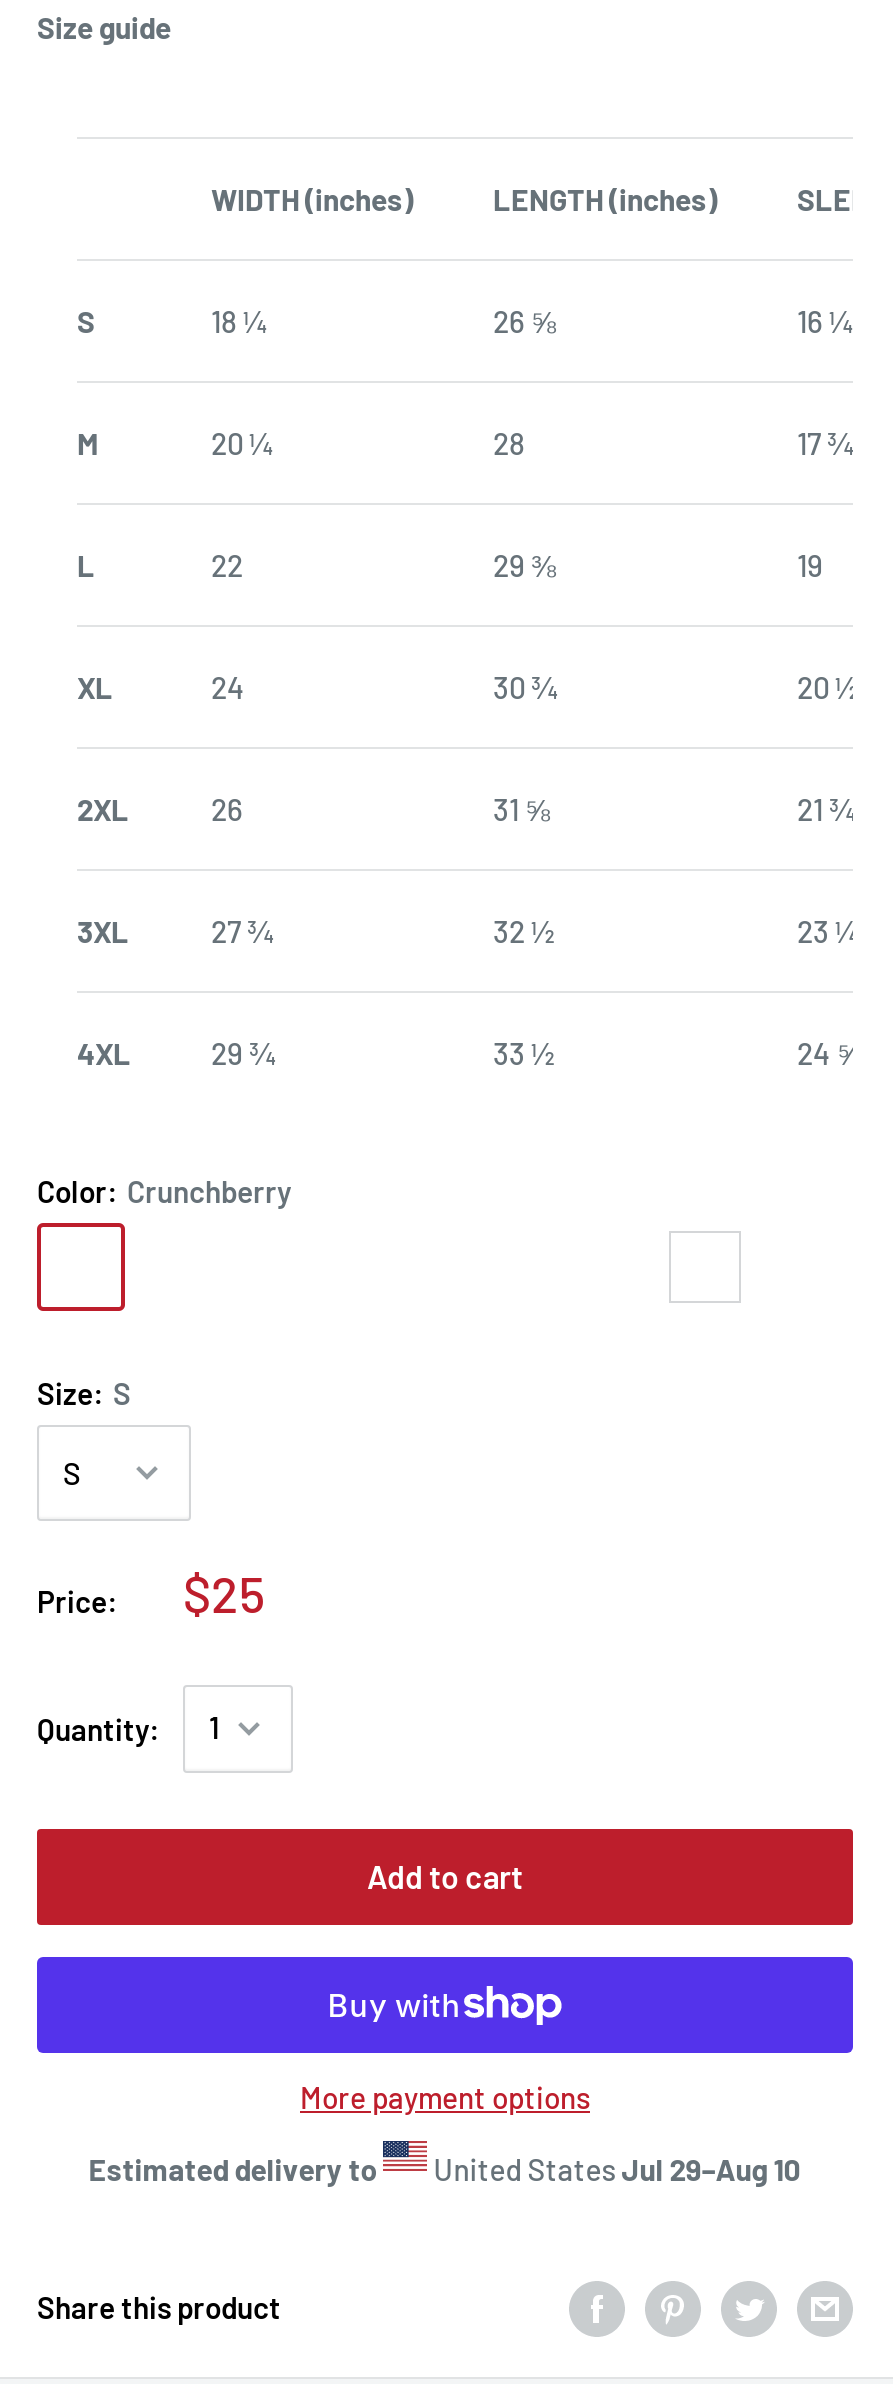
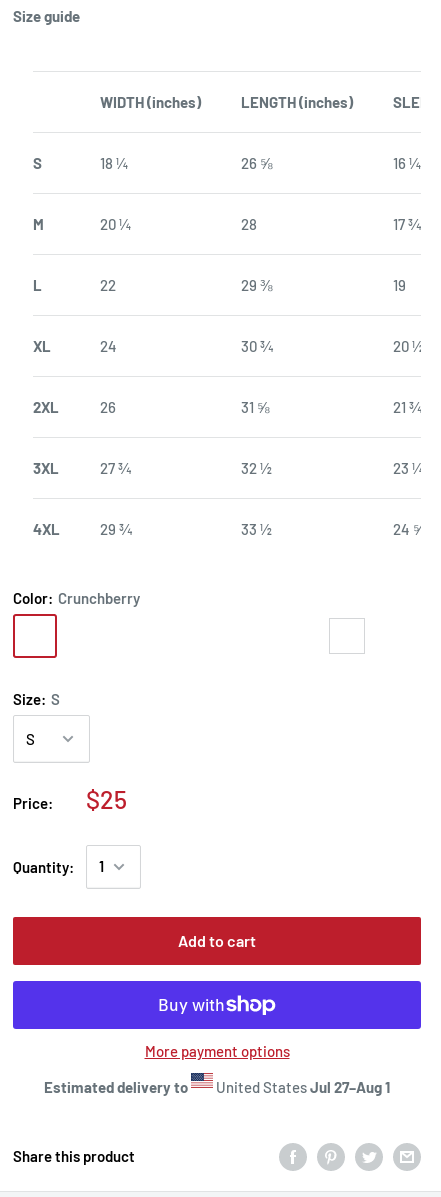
- United States Jul 29–Aug 10
+ United States Jul 27–Aug 1
